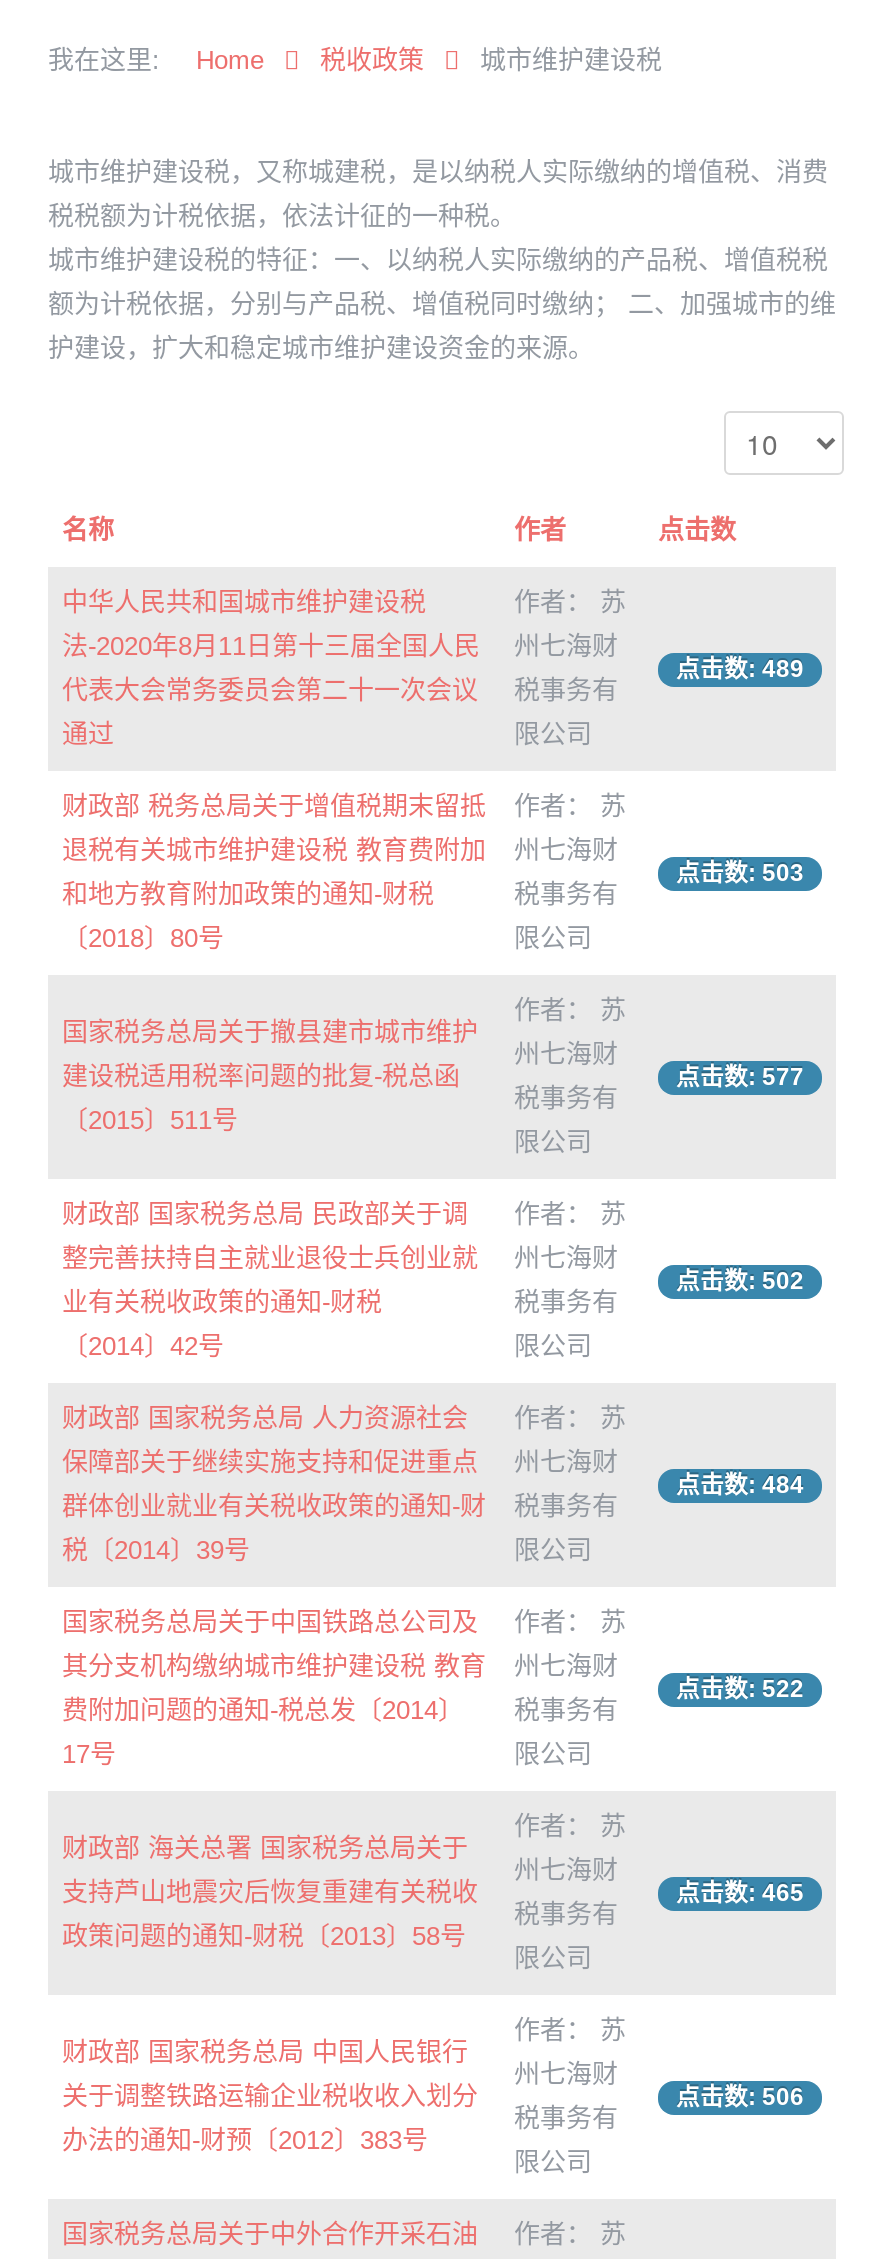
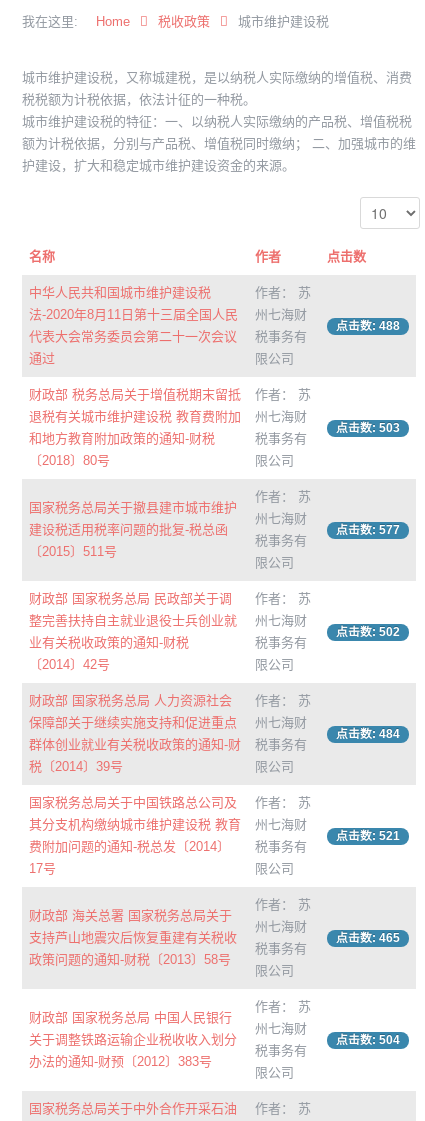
- 点击数: 489
+ 点击数: 488

- 点击数: 522
+ 点击数: 521

- 点击数: 506
+ 点击数: 504
